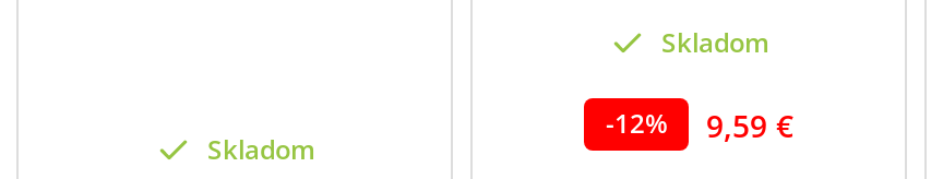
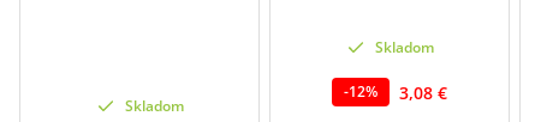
- -12% 9,59 €
+ -12% 3,08 €
